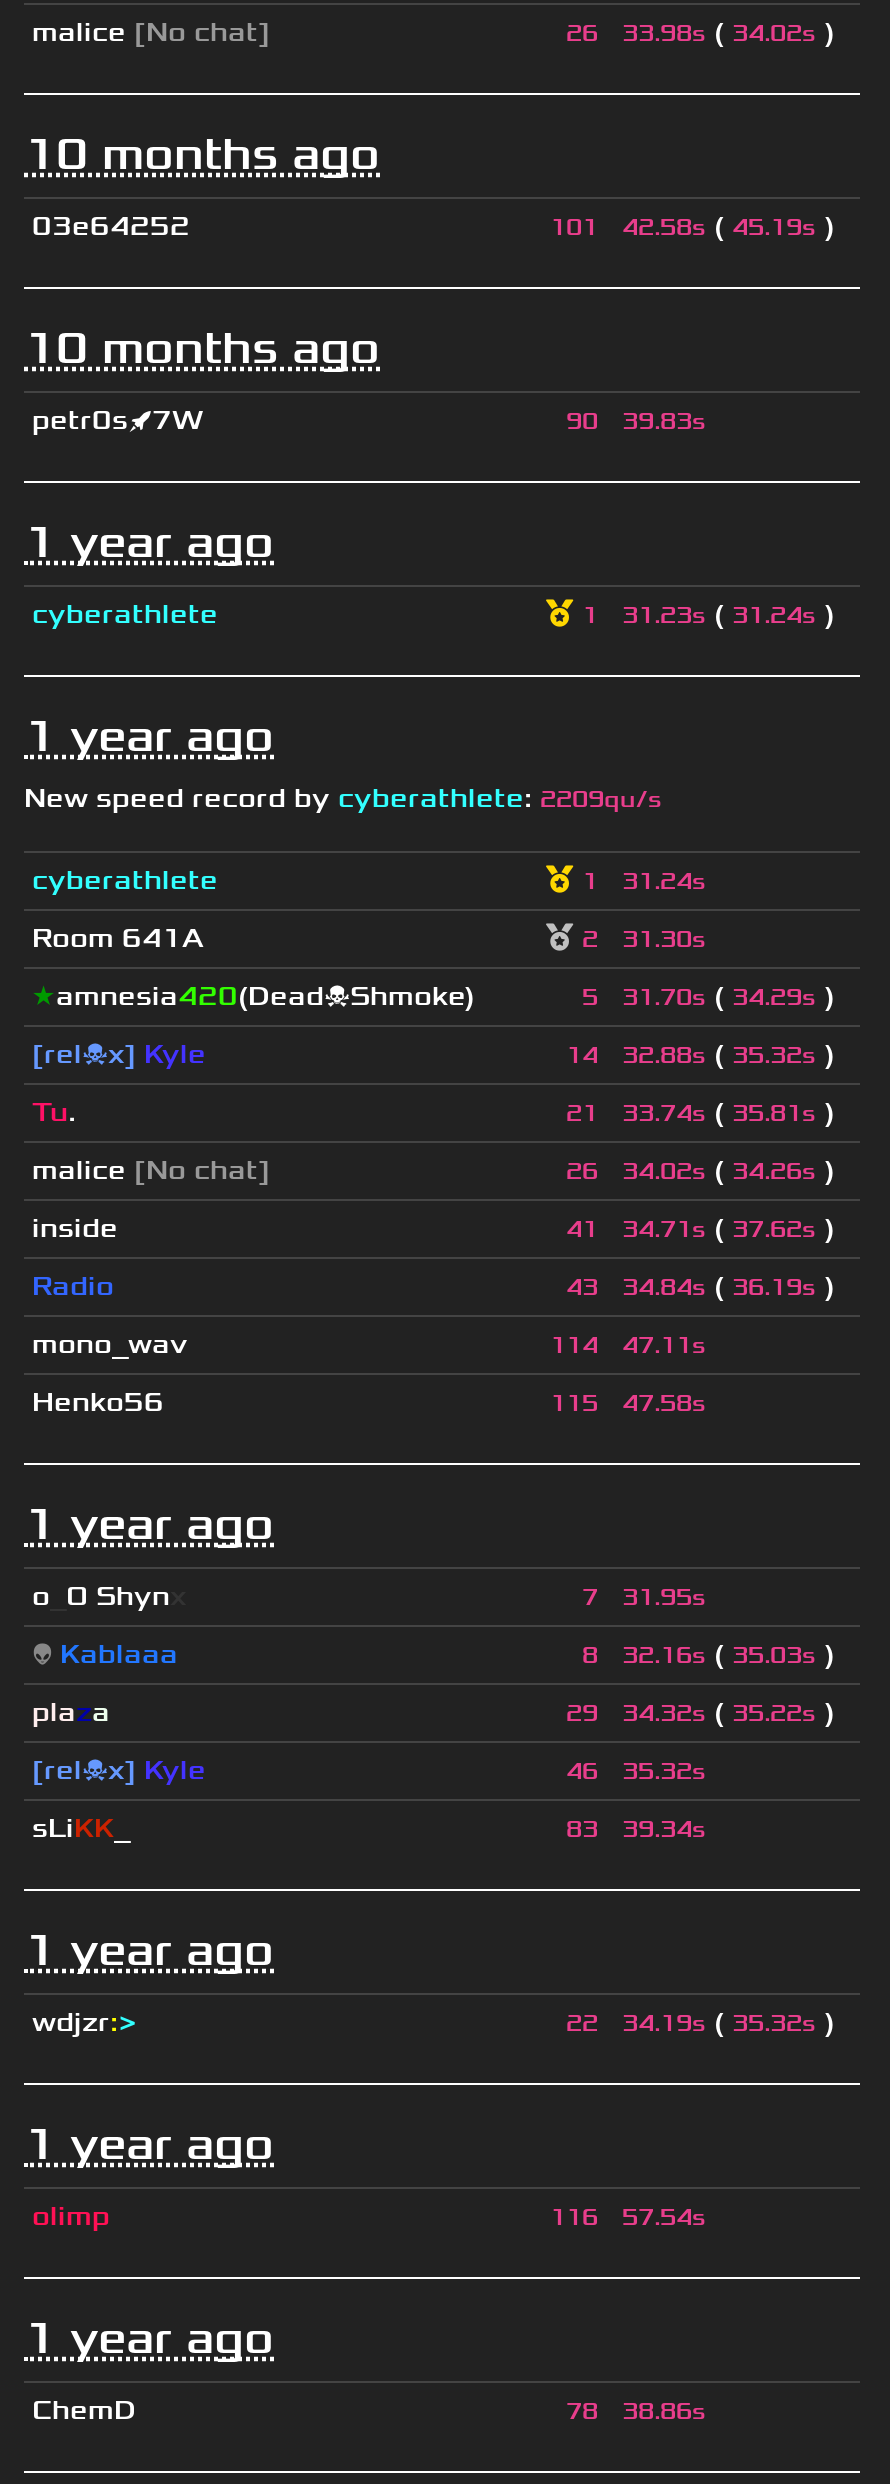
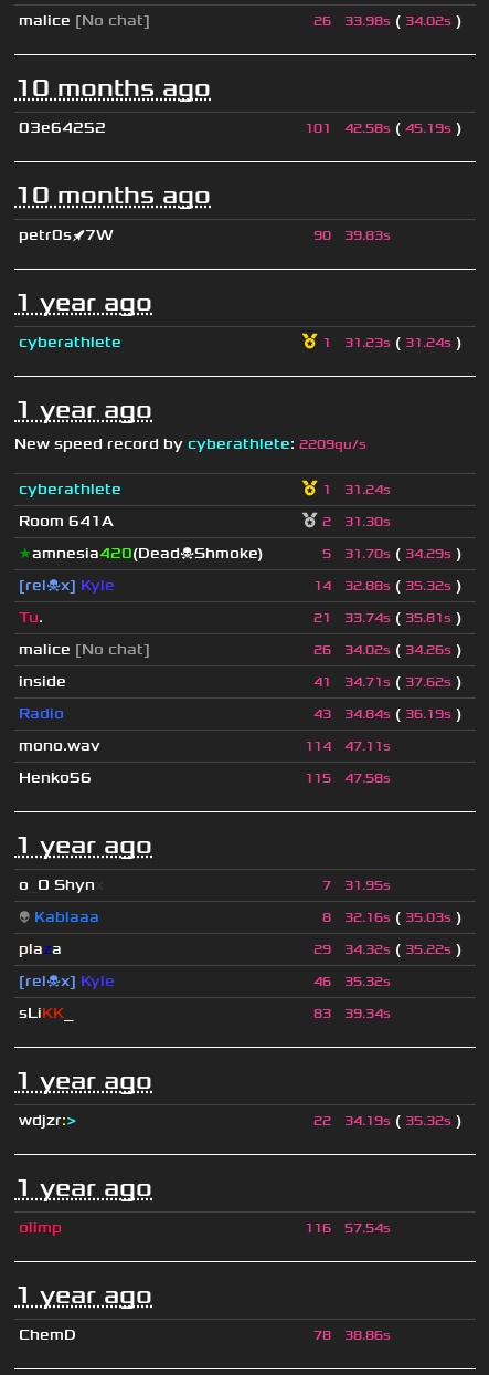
- mono_wav
+ mono.wav
